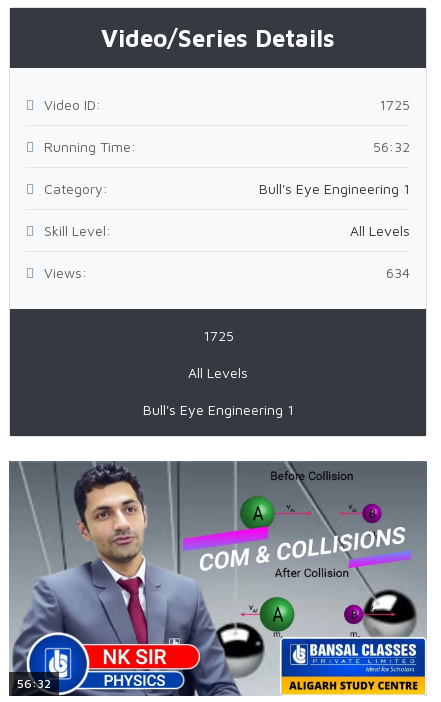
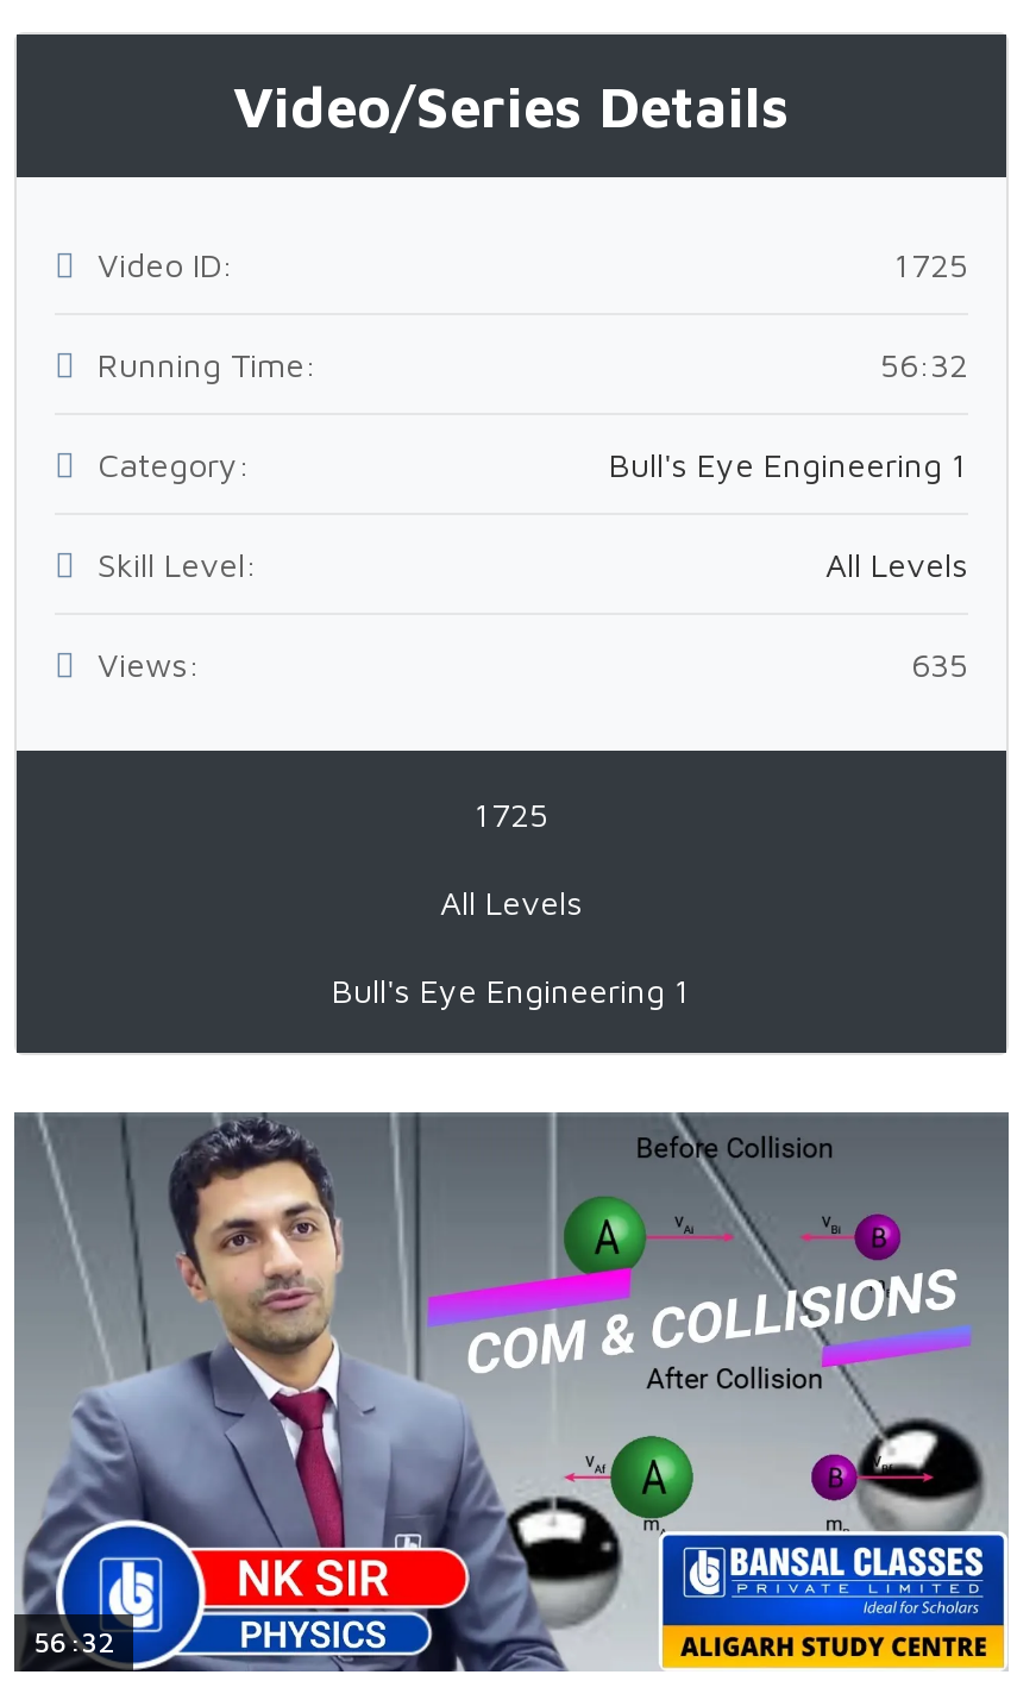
- 634
+ 635
